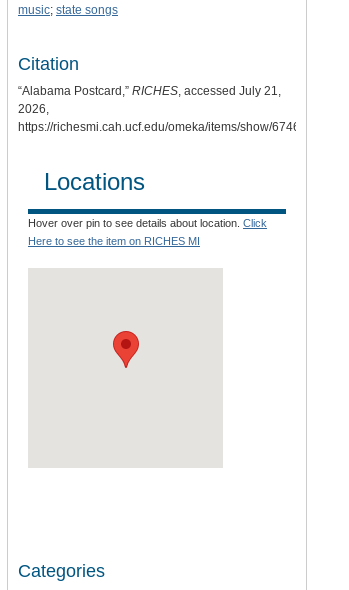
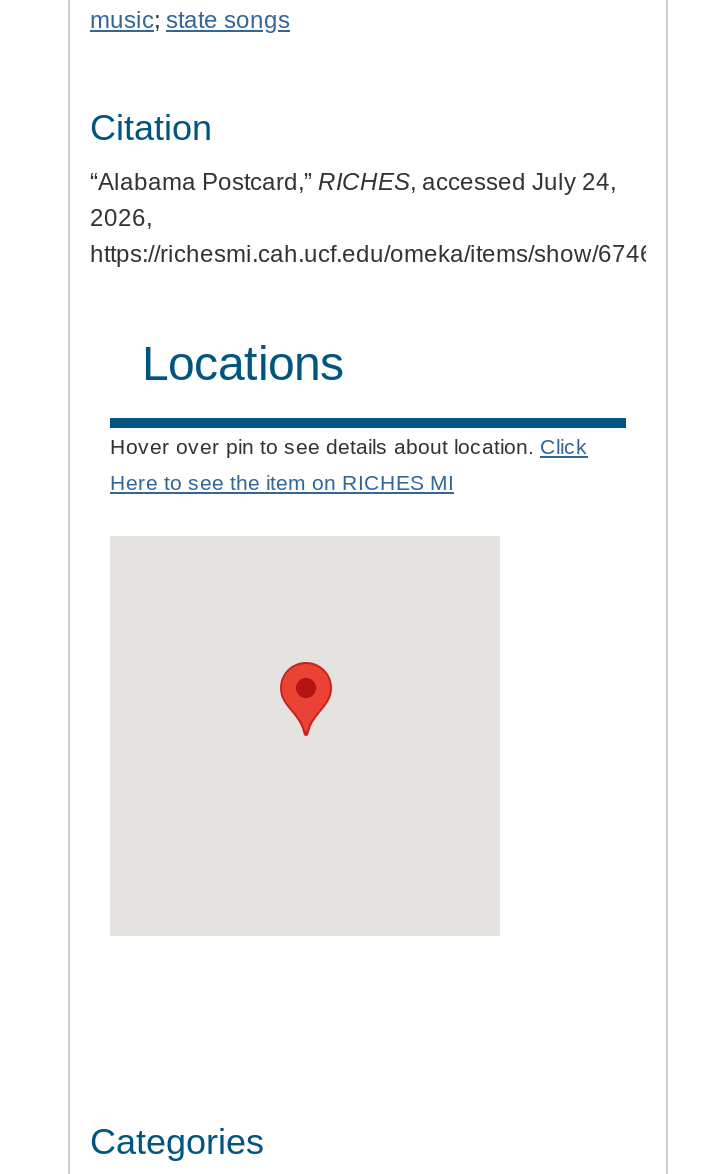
- “Alabama Postcard,” RICHES, accessed July 21,
+ “Alabama Postcard,” RICHES, accessed July 24,
